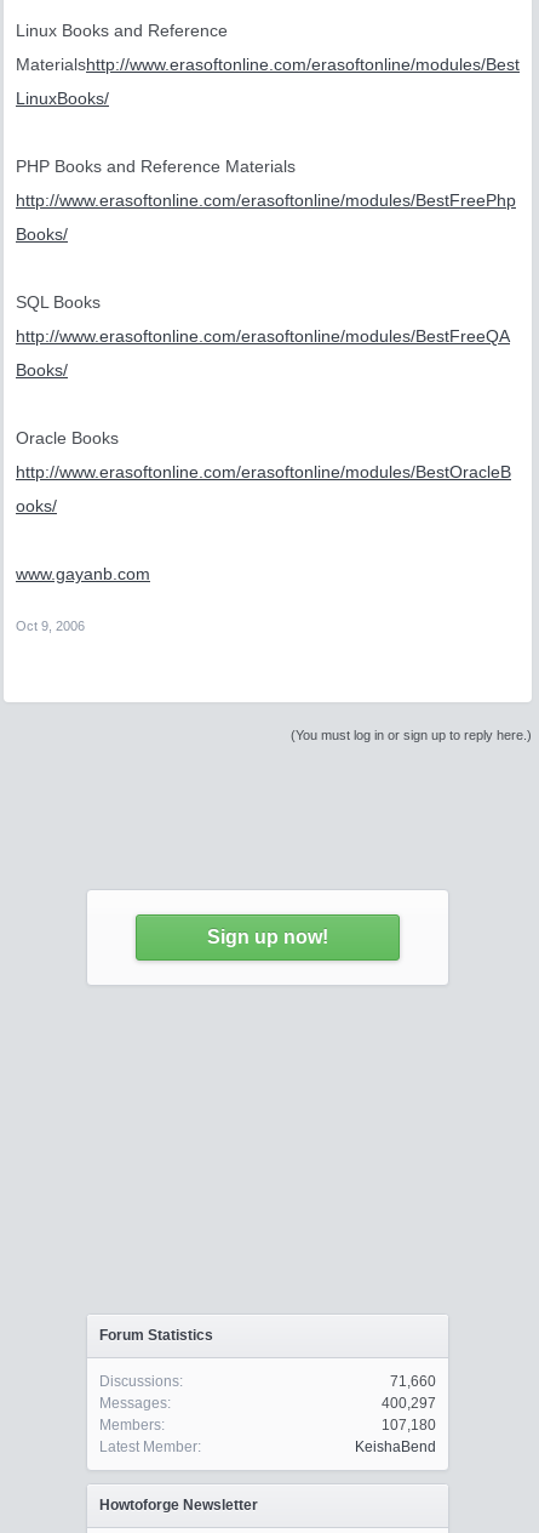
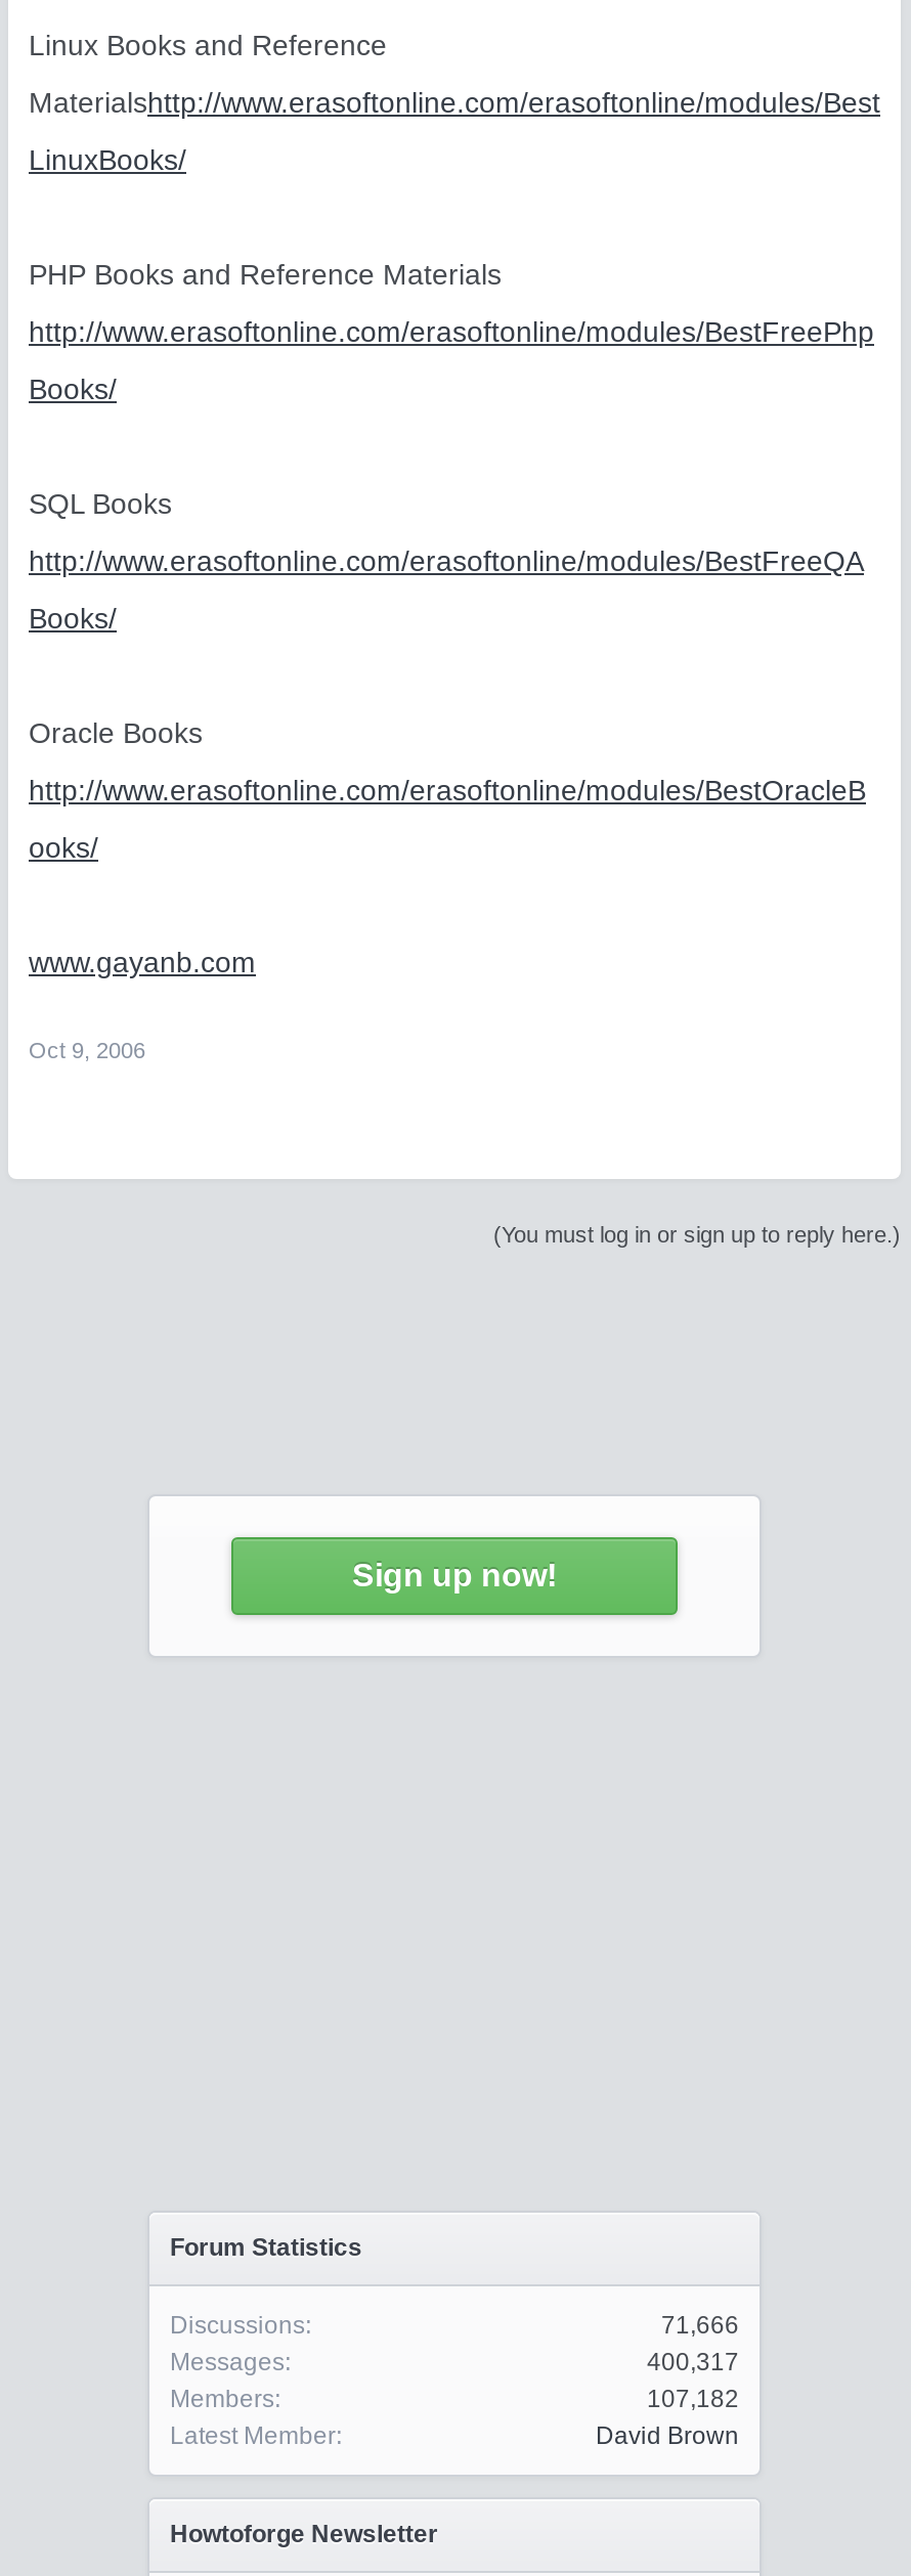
- 71,660
+ 71,666

- 400,297
+ 400,317

- 107,180
+ 107,182

- KeishaBend
+ David Brown
